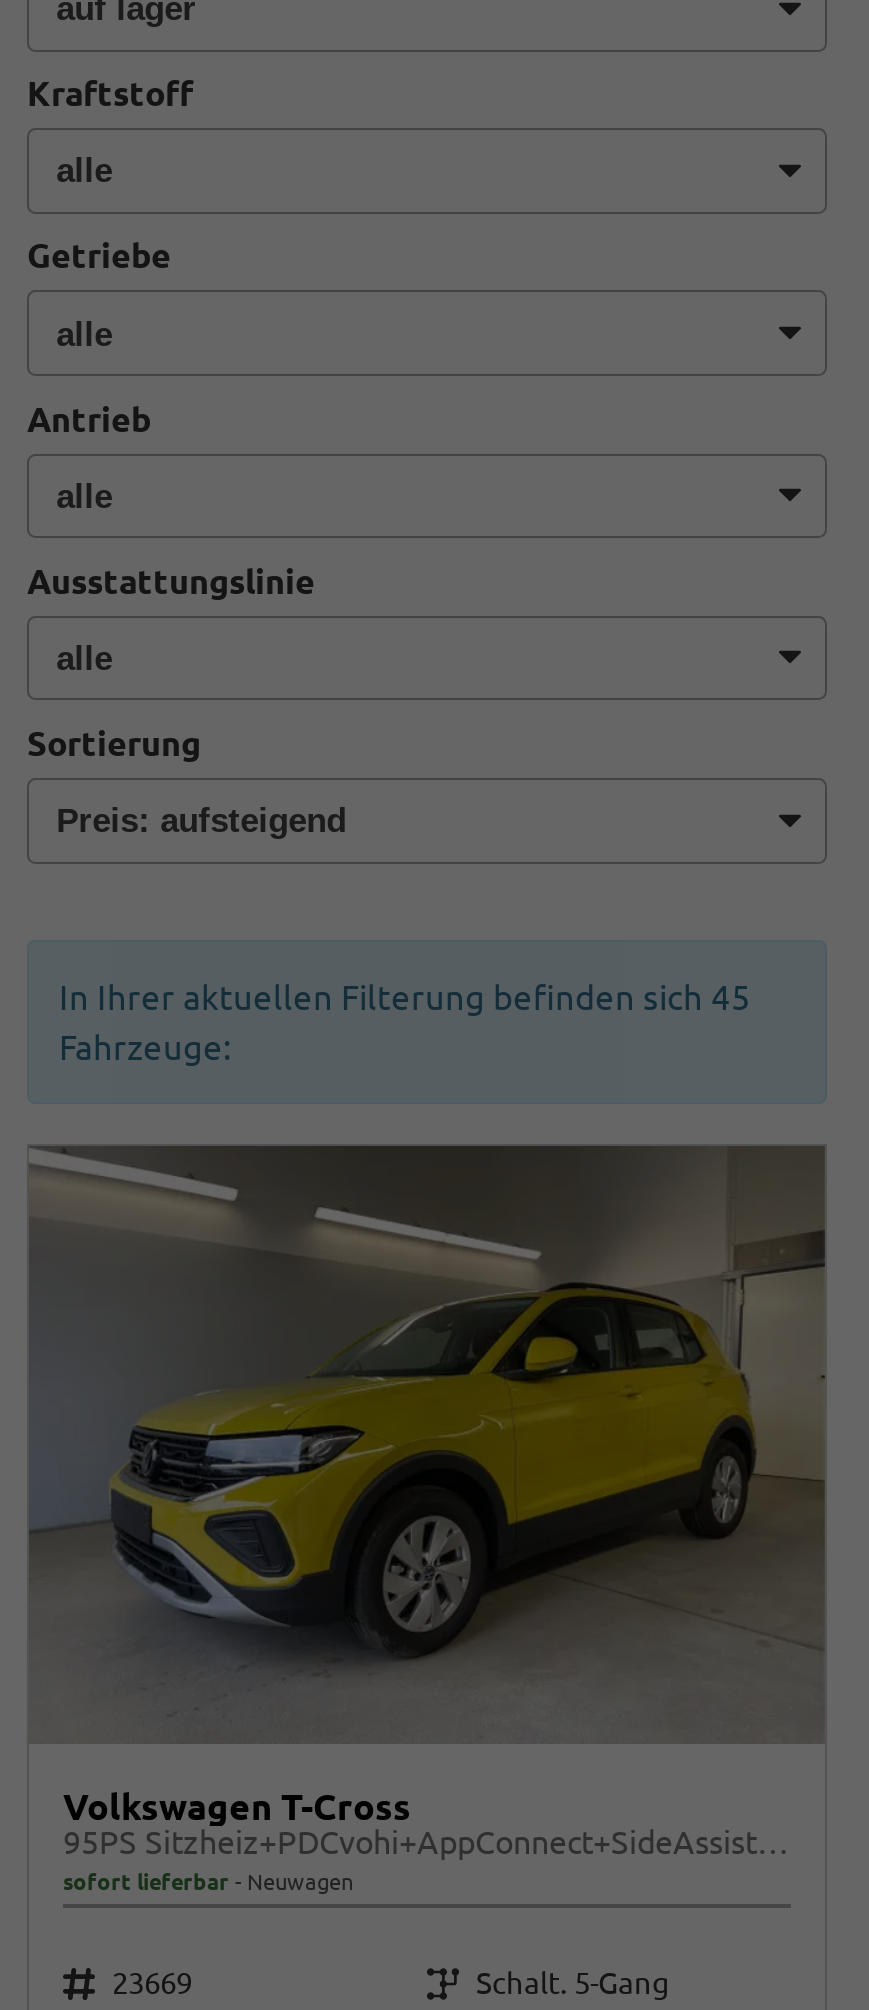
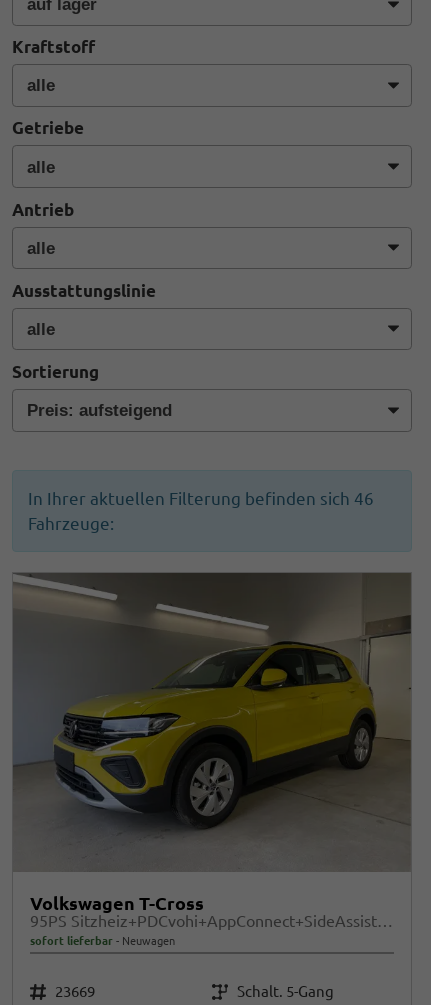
- In Ihrer aktuellen Filterung befinden sich 45
+ In Ihrer aktuellen Filterung befinden sich 46
